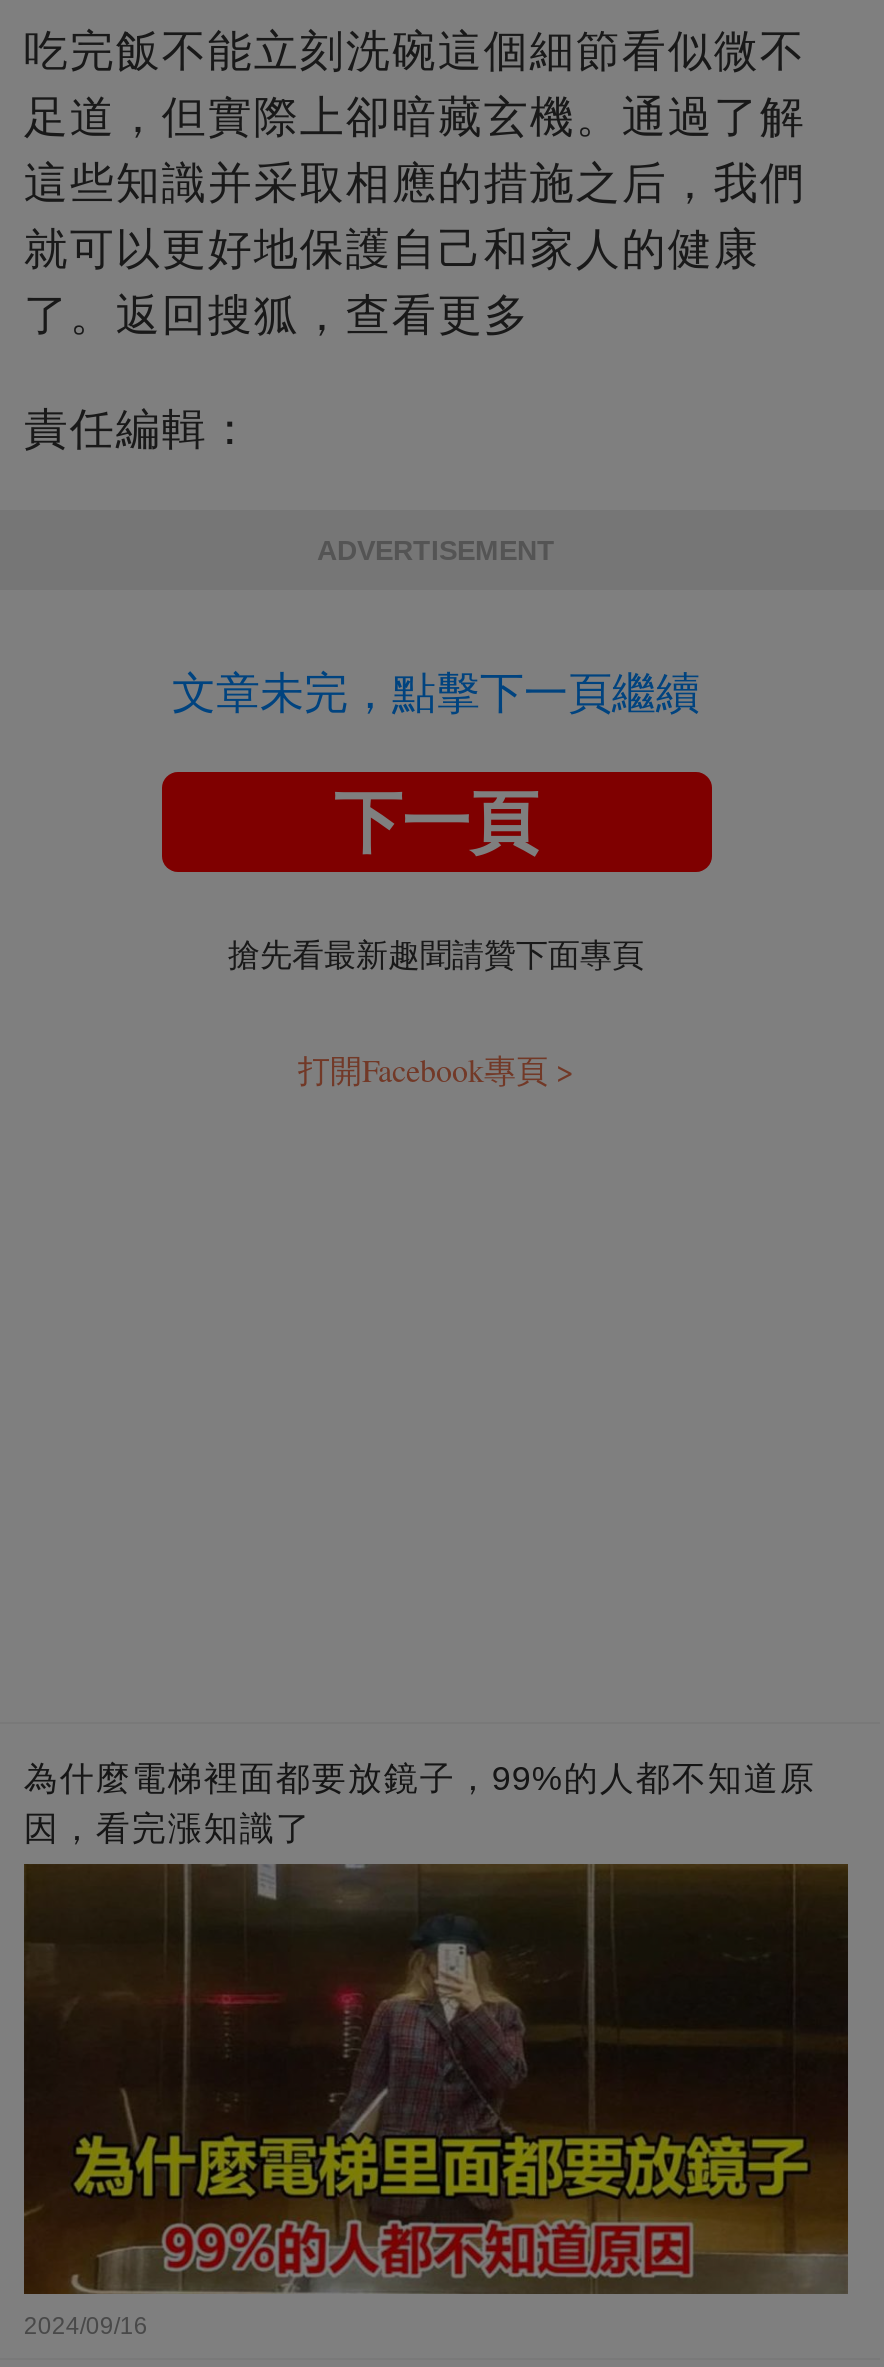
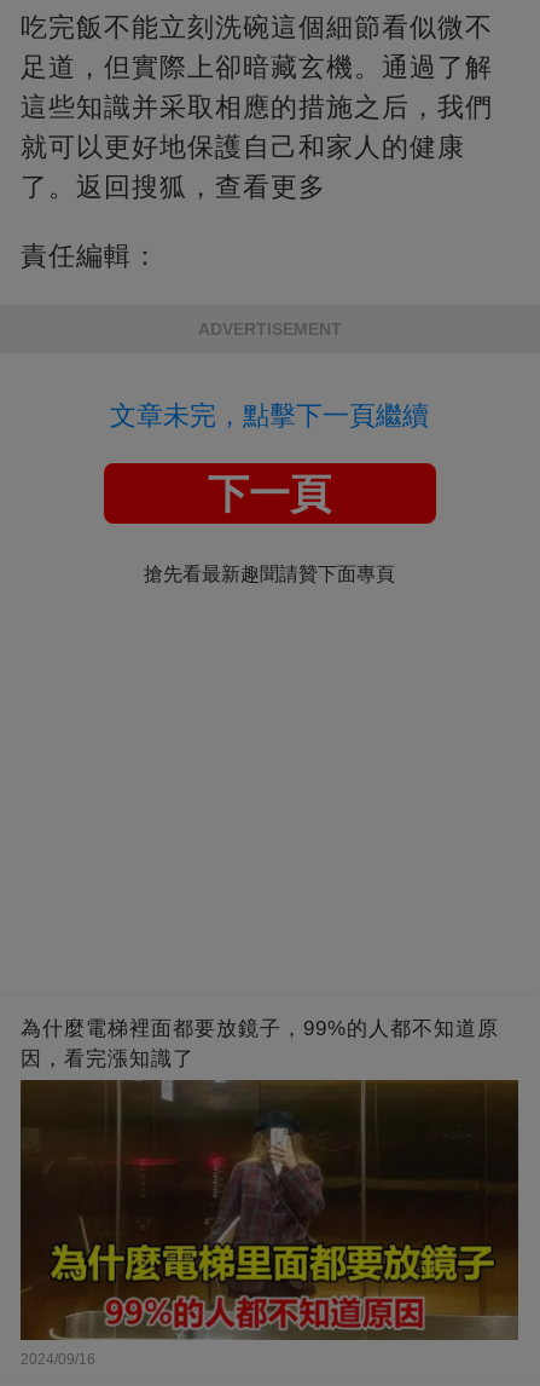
- 打開Facebook專頁 >
